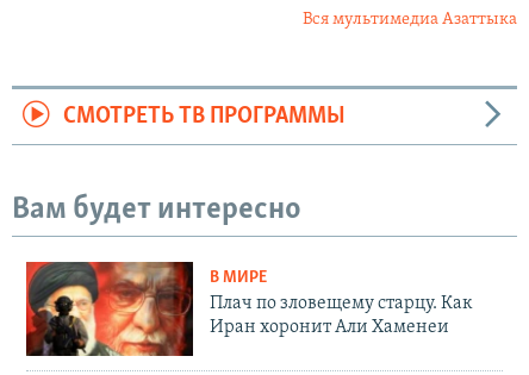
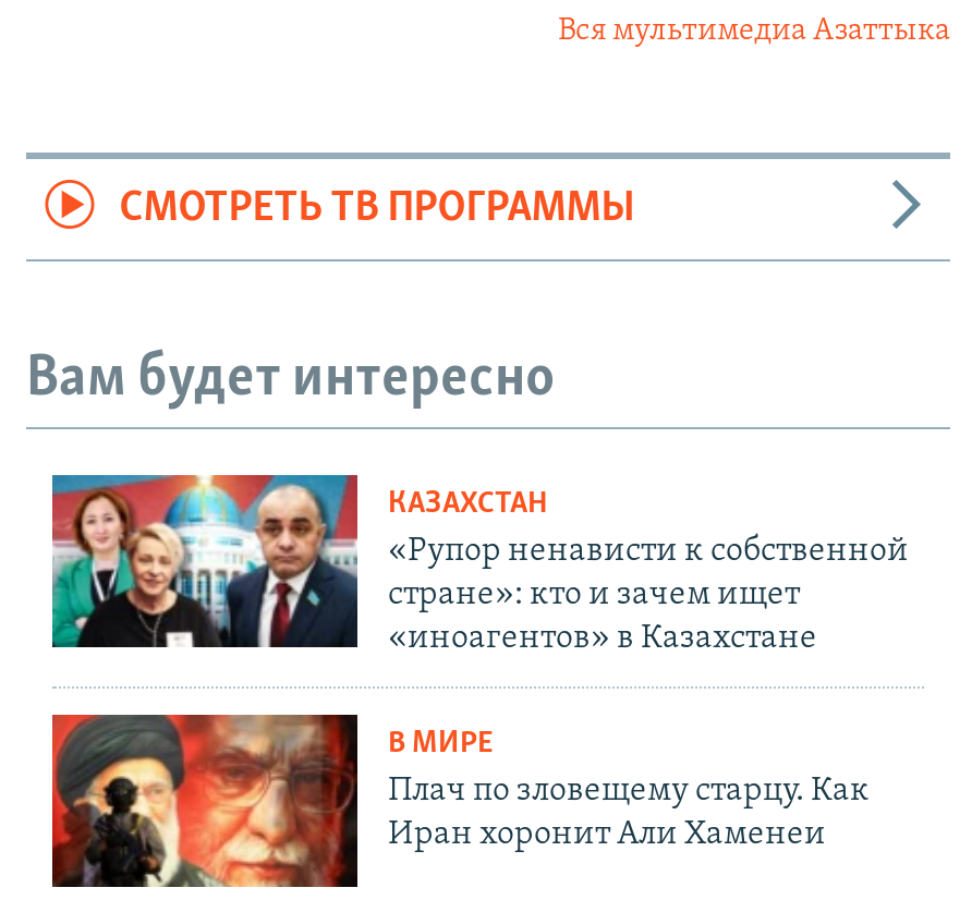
+ [image]
+ КАЗАХСТАН
+ «Рупор ненависти к собственной
+ стране»: кто и зачем ищет
+ «иноагентов» в Казахстане
